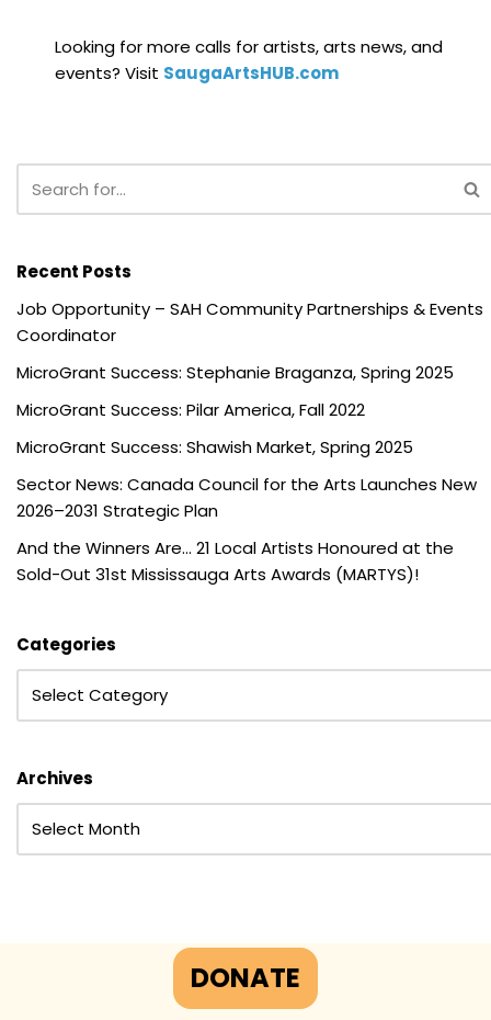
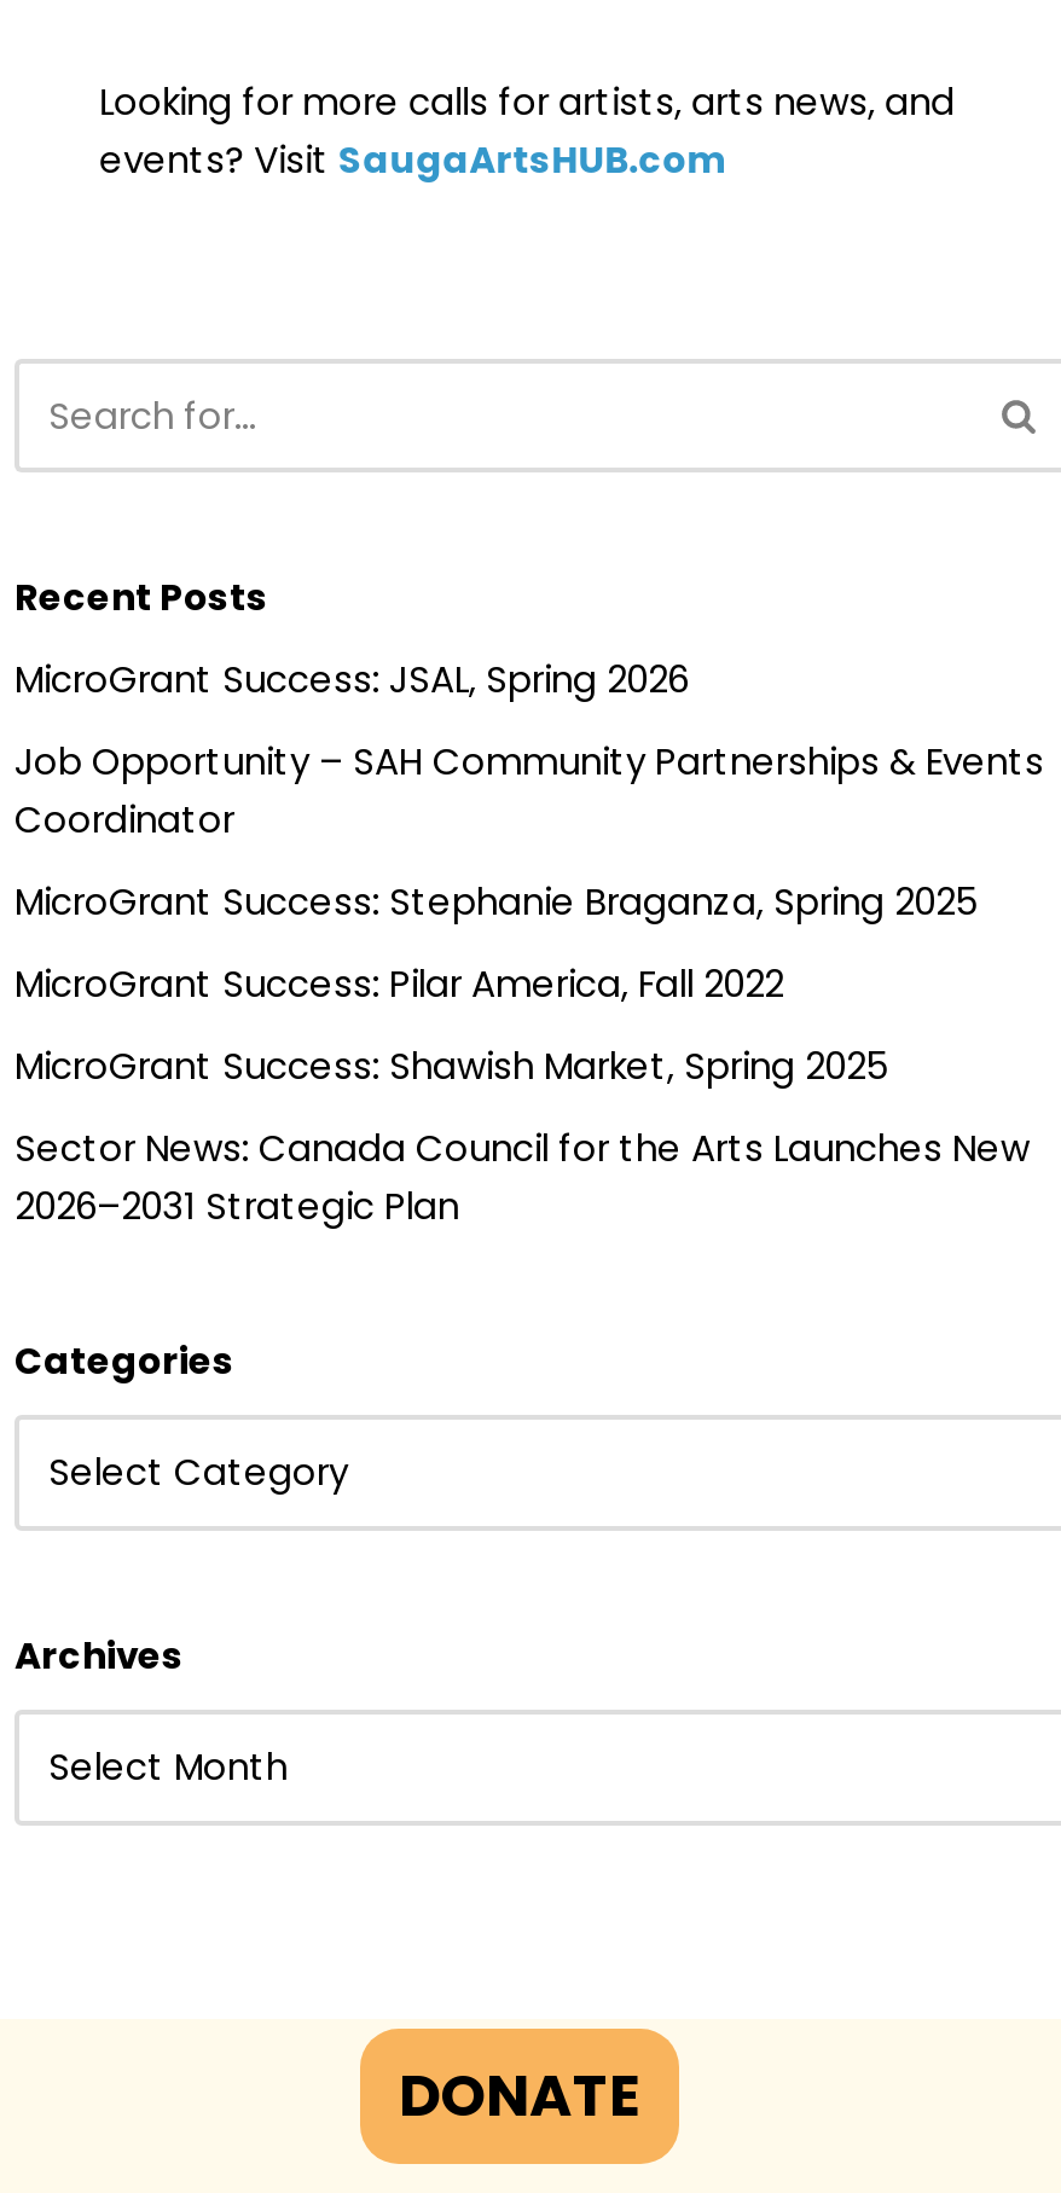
+ MicroGrant Success: JSAL, Spring 2026

moved down: Job Opportunity – SAH Community Partnerships & Events | Coordinator | MicroGrant Success: Stephanie Braganza, Spring 2025 | MicroGrant Success: Pilar America, Fall 2022 | MicroGrant Success: Shawish Market, Spring 2025 | Sector News: Canada Council for the Arts Launches New | 2026–2031 Strategic Plan

- And the Winners Are… 21 Local Artists Honoured at the
- Sold-Out 31st Mississauga Arts Awards (MARTYS)!
